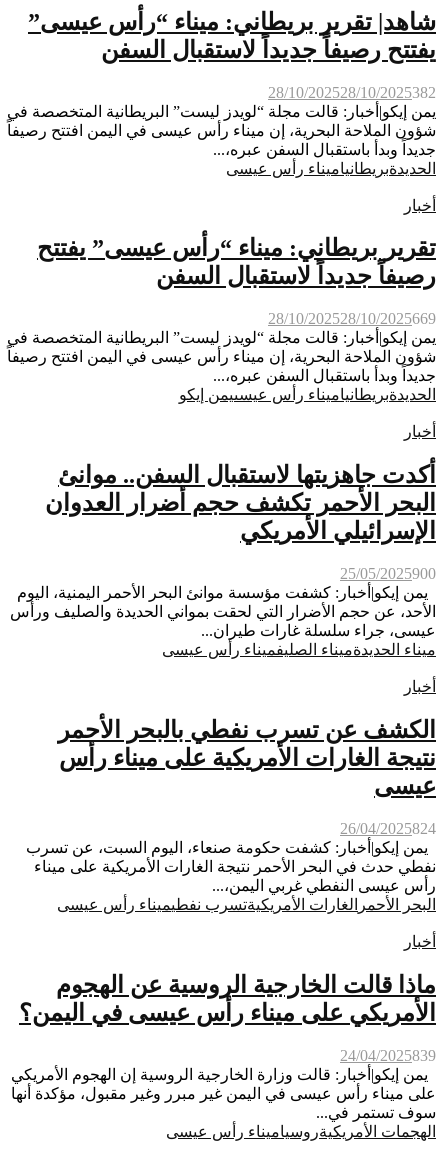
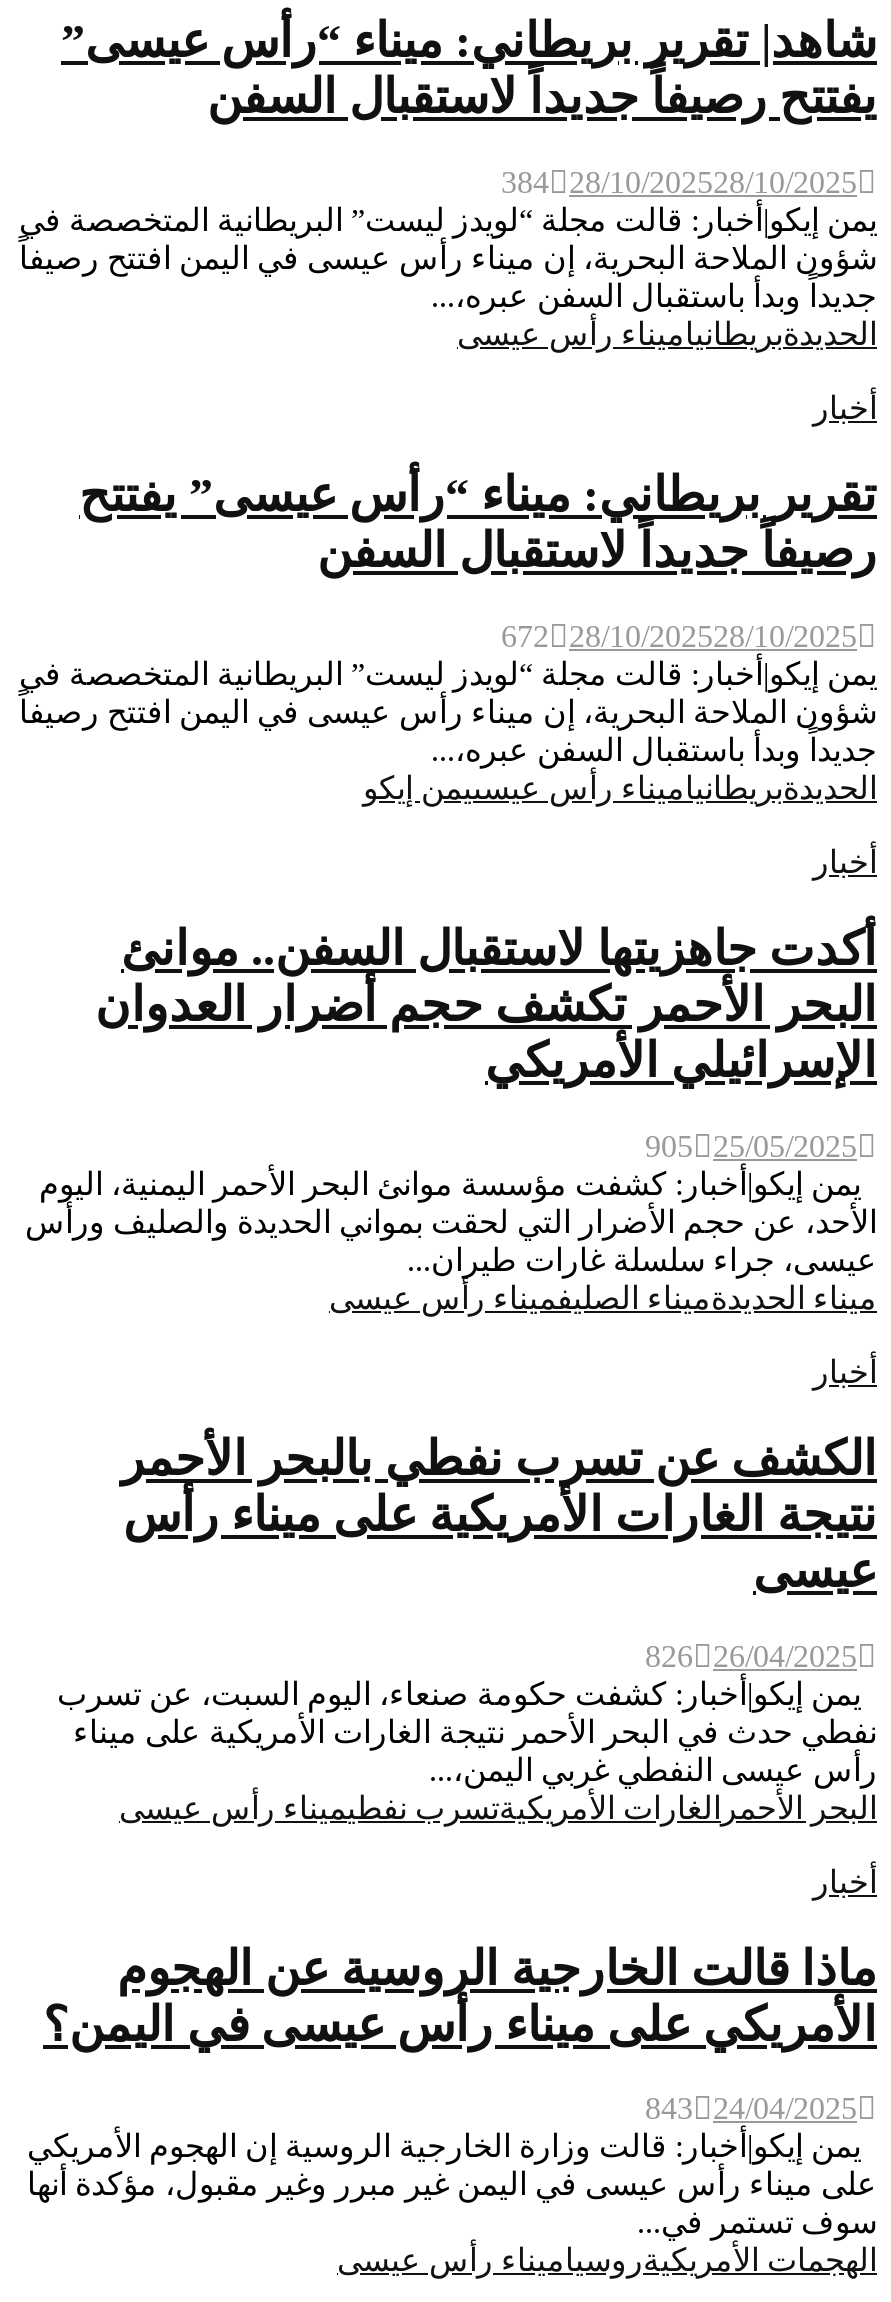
- 28/10/202528/10/2025382
+ 28/10/202528/10/2025
+ 384

- 28/10/202528/10/2025669
+ 28/10/202528/10/2025
+ 672

- 25/05/2025900
+ 25/05/2025
+ 905

- 26/04/2025824
+ 26/04/2025
+ 826

- 24/04/2025839
+ 24/04/2025
+ 843
